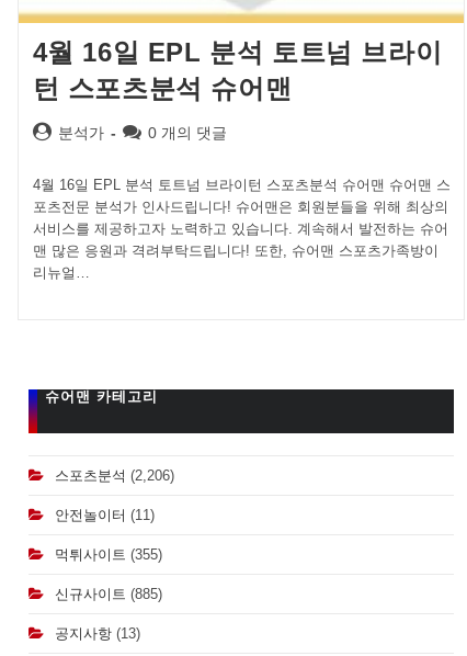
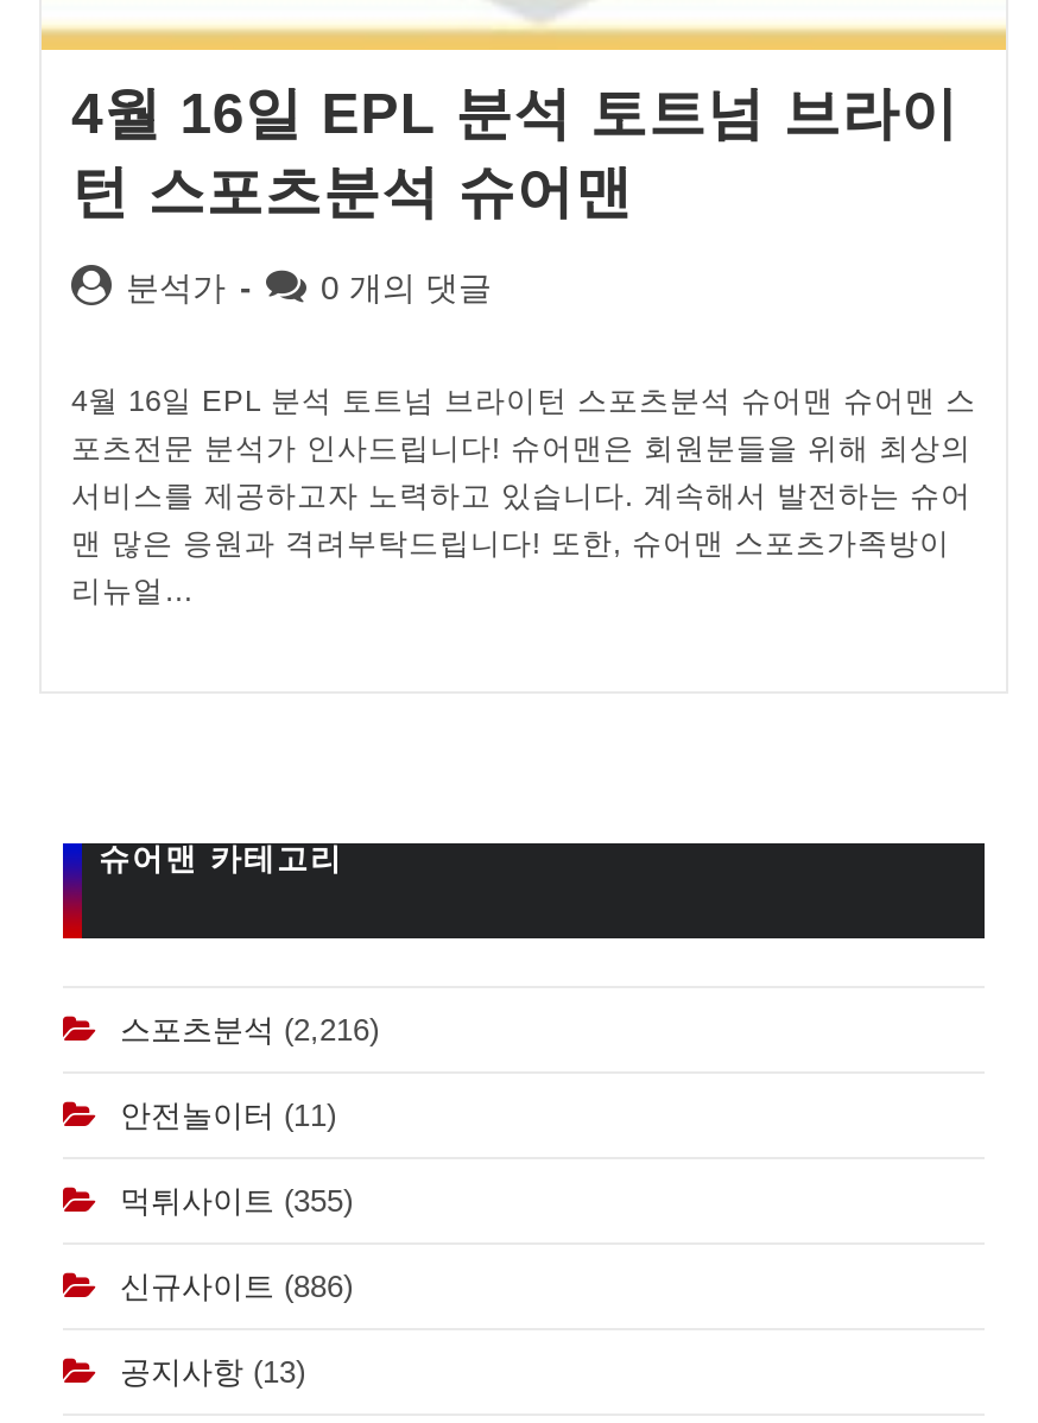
- 스포츠분석 (2,206)
+ 스포츠분석 (2,216)

- 신규사이트 (885)
+ 신규사이트 (886)
